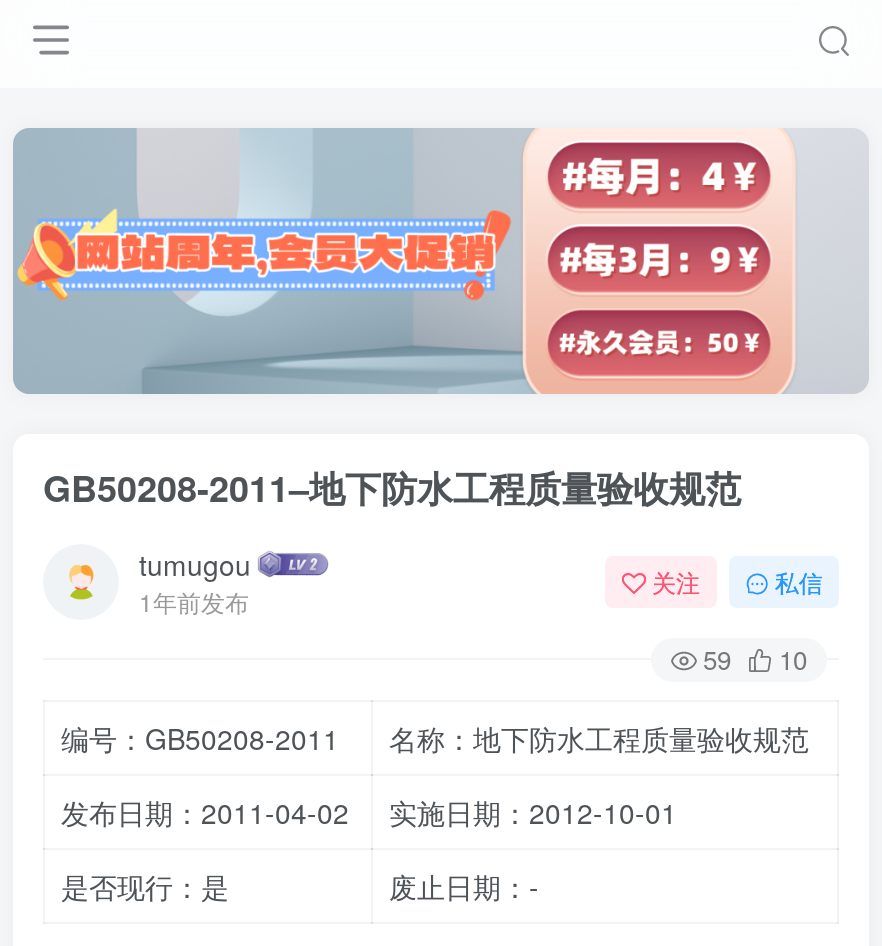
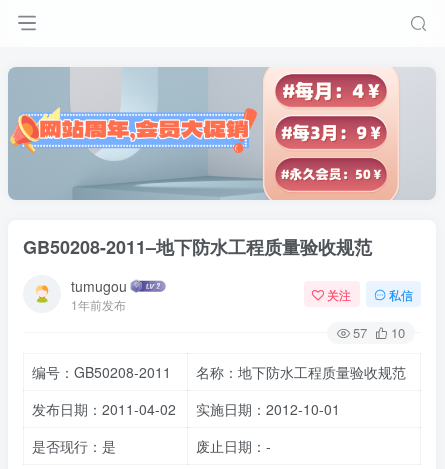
- 59 10
+ 57 10
